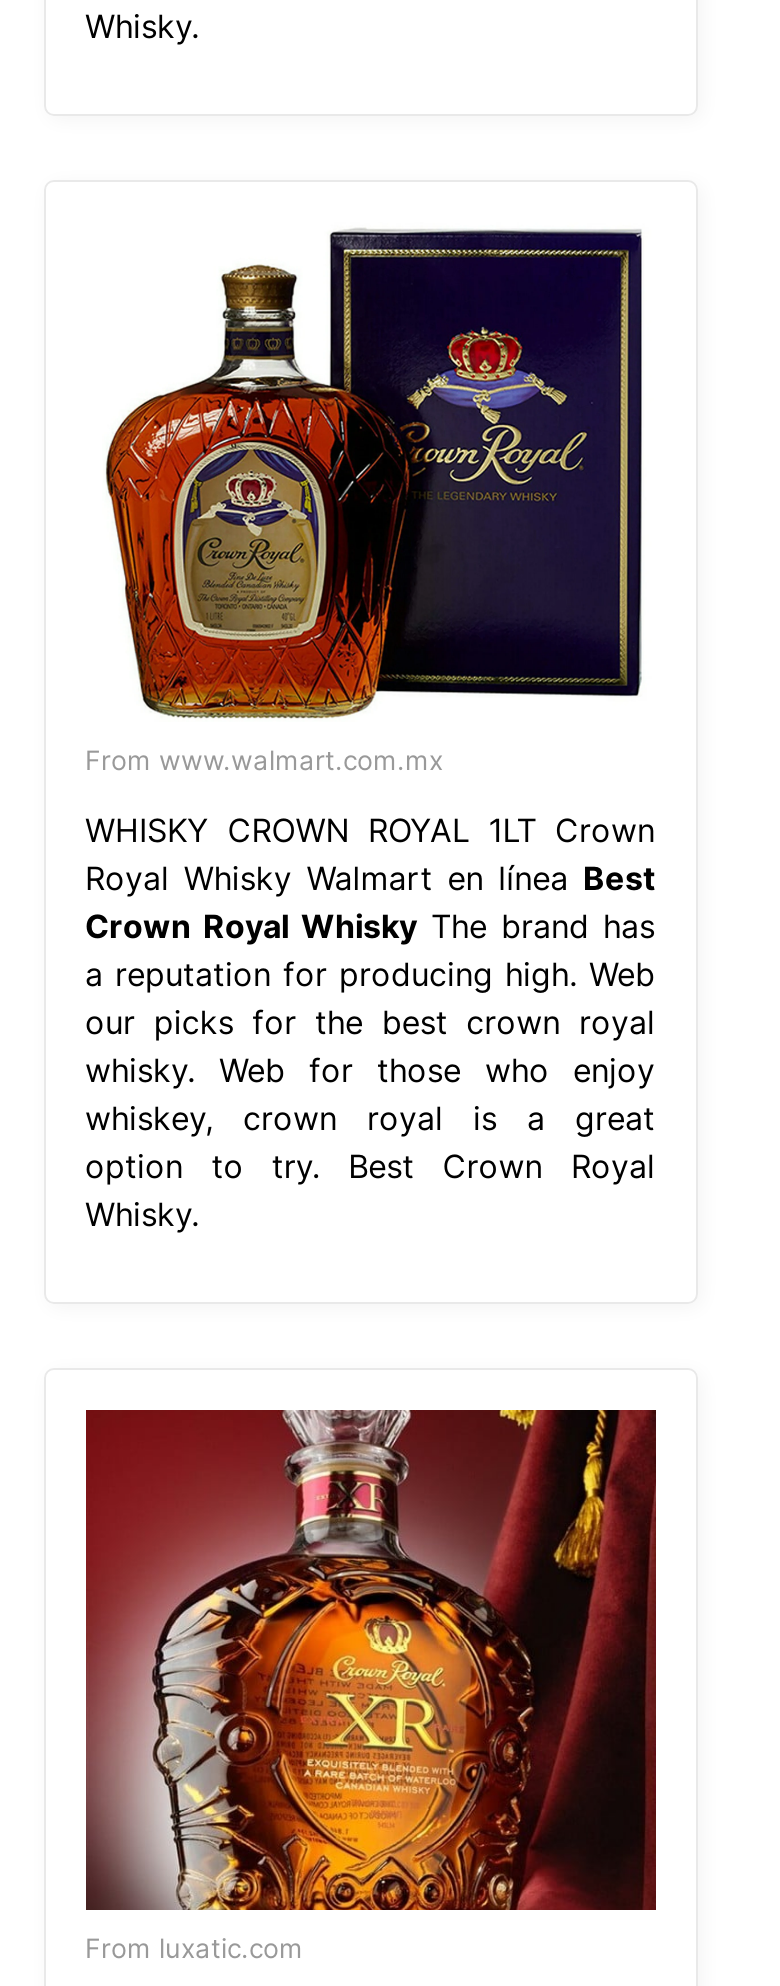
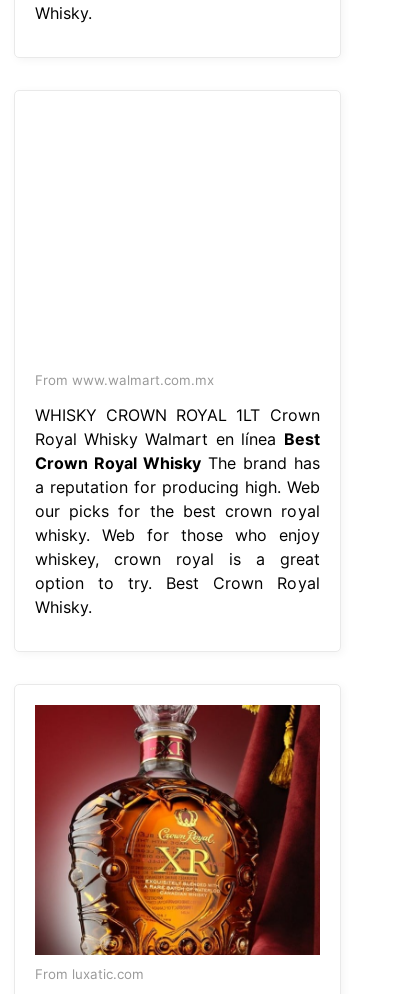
- [image]
